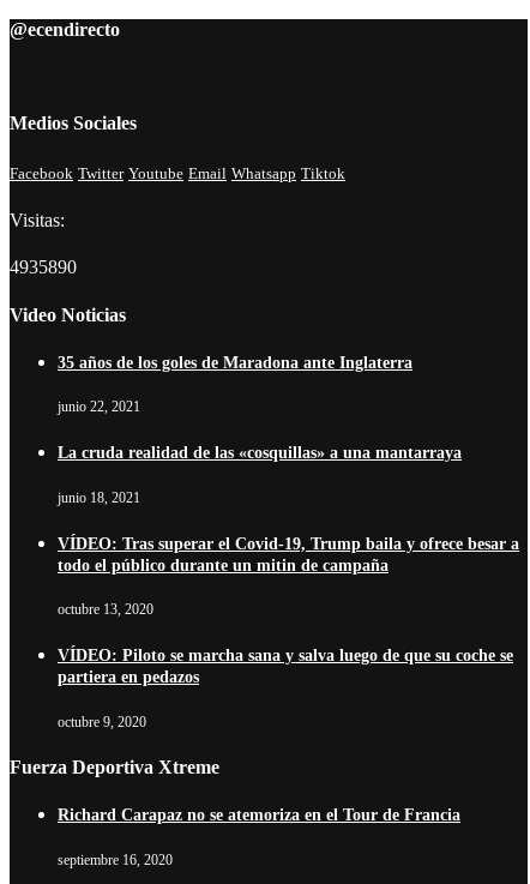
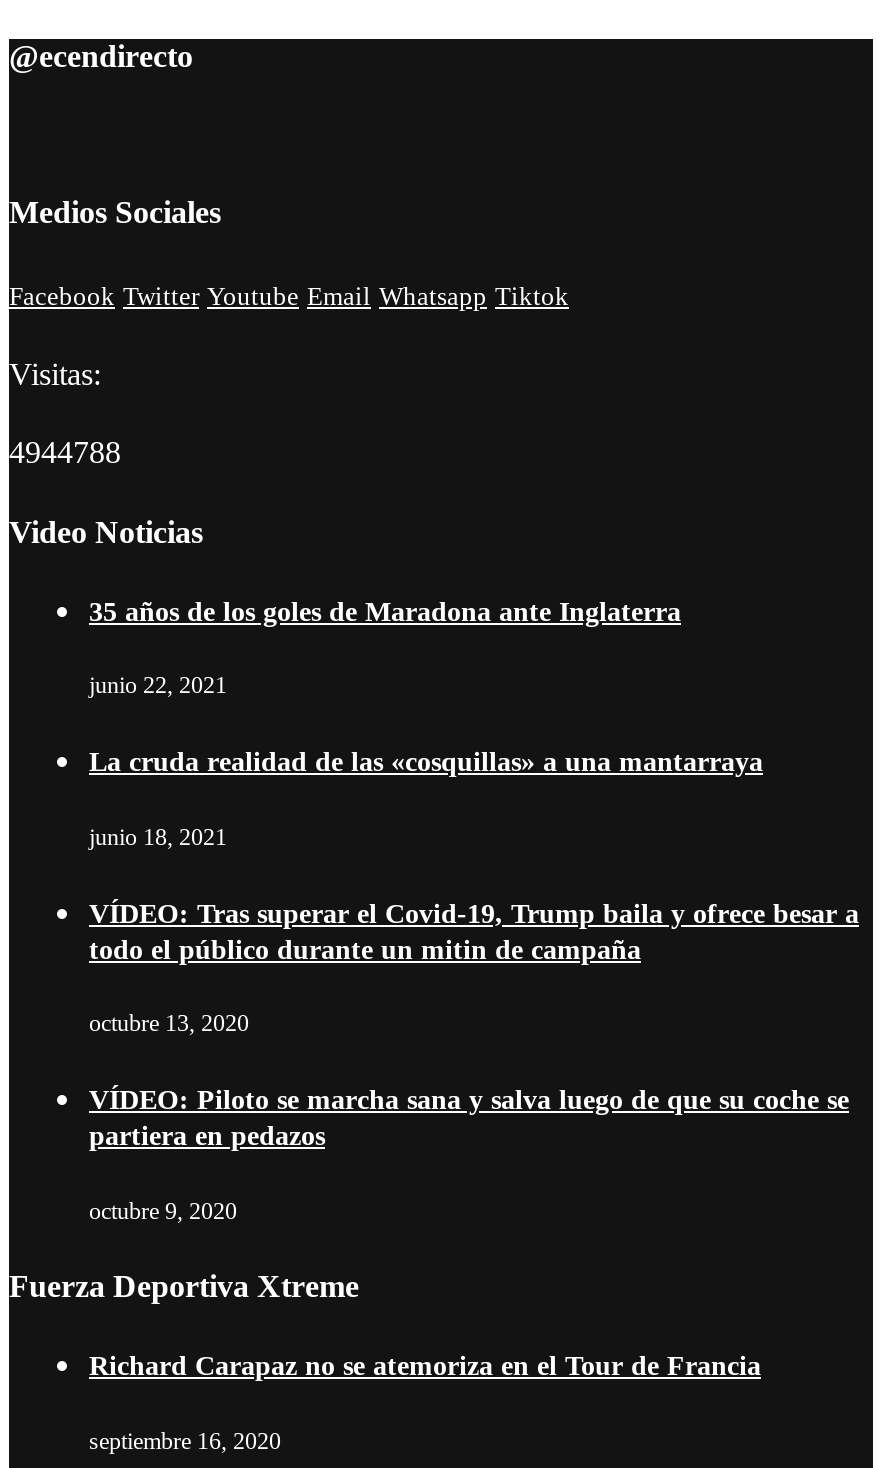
- 4935890
+ 4944788
